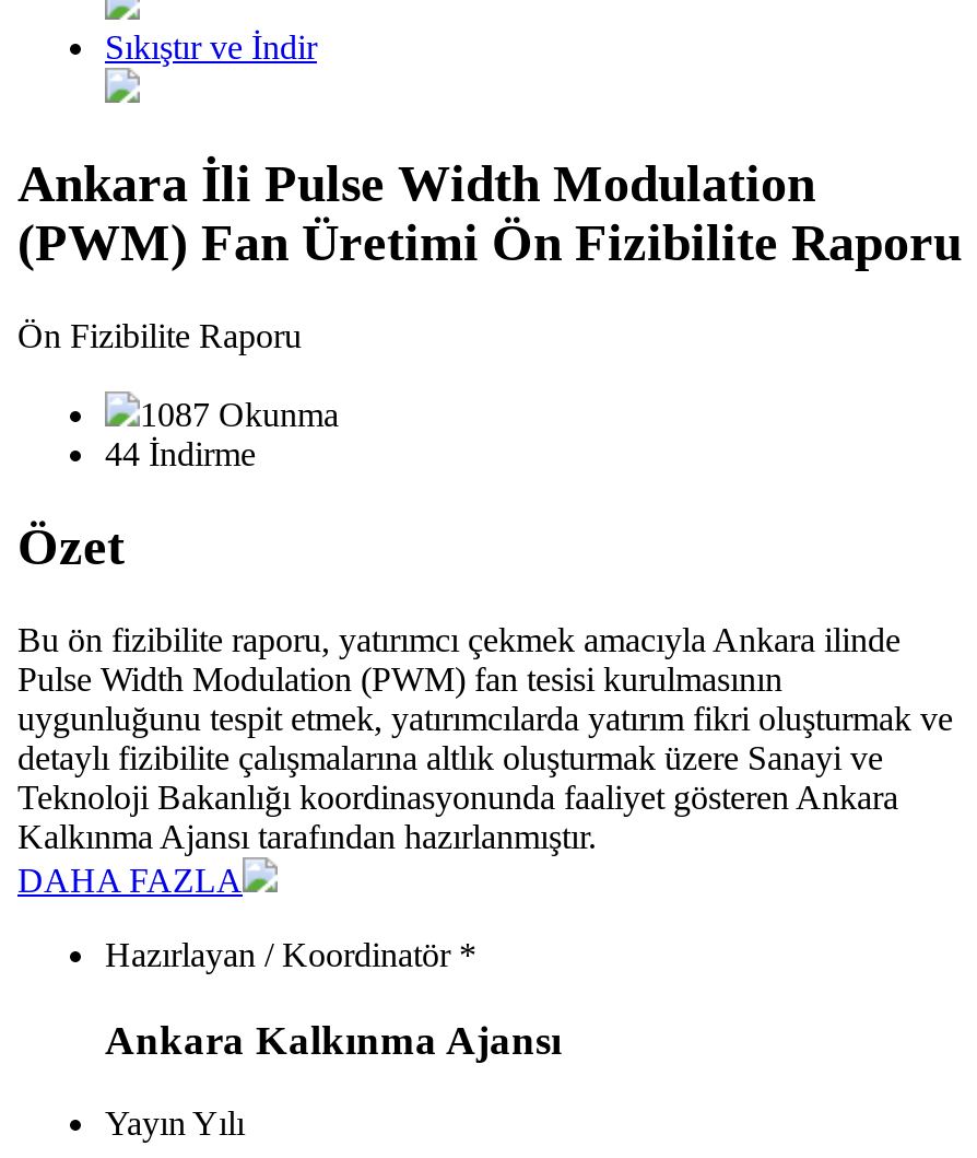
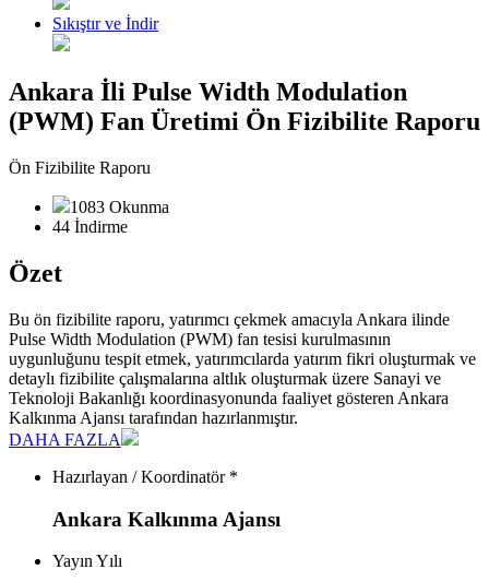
- 1087 Okunma
+ 1083 Okunma
